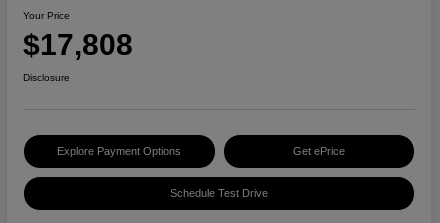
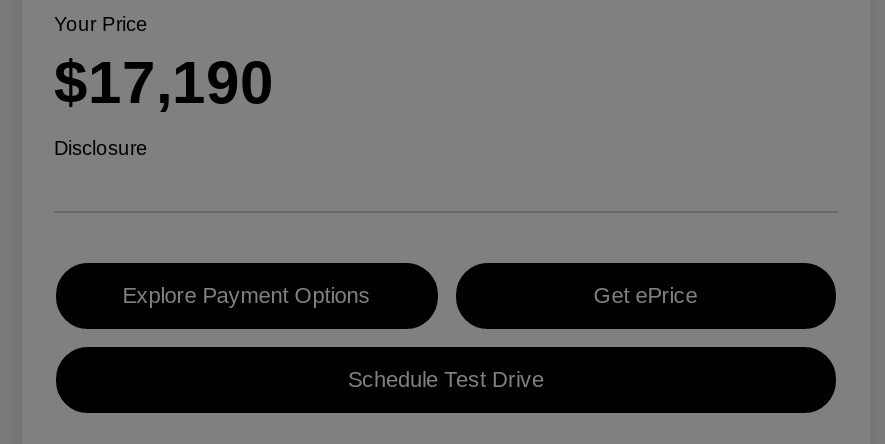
- $17,808
+ $17,190
